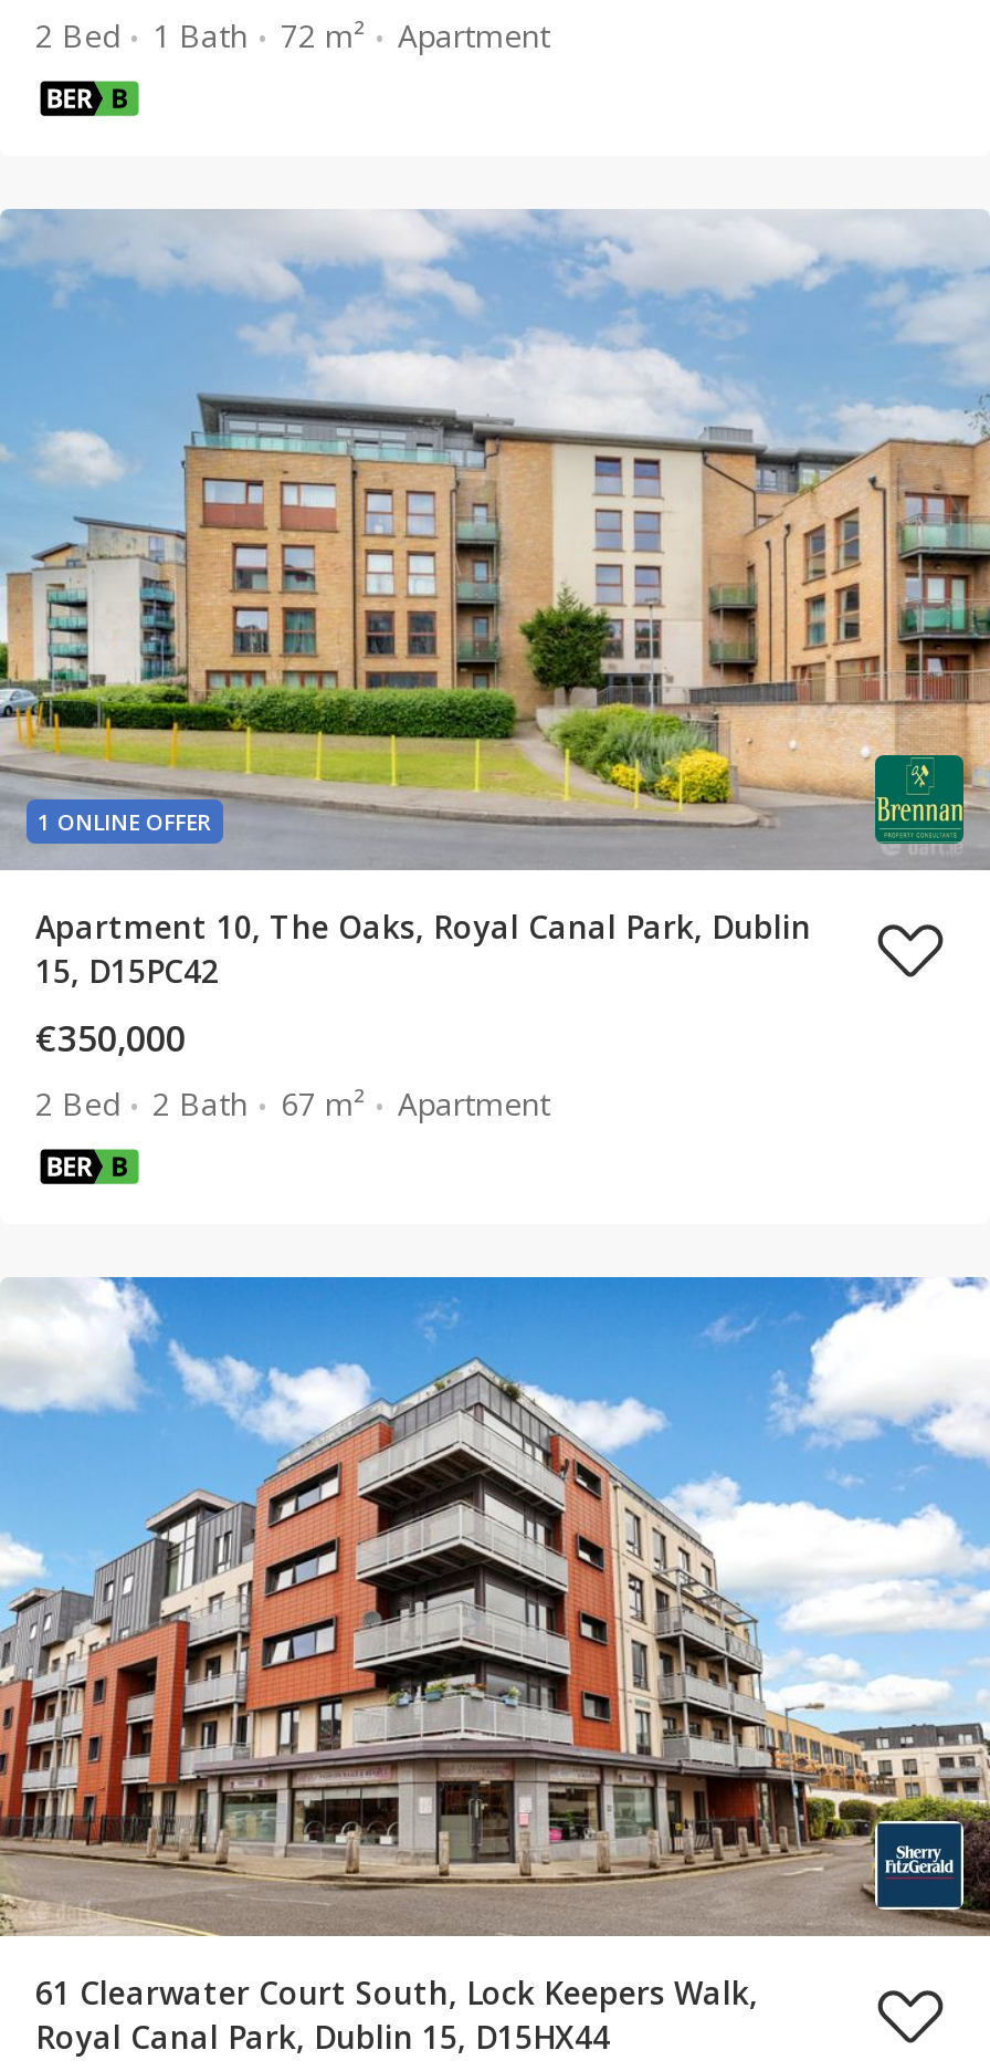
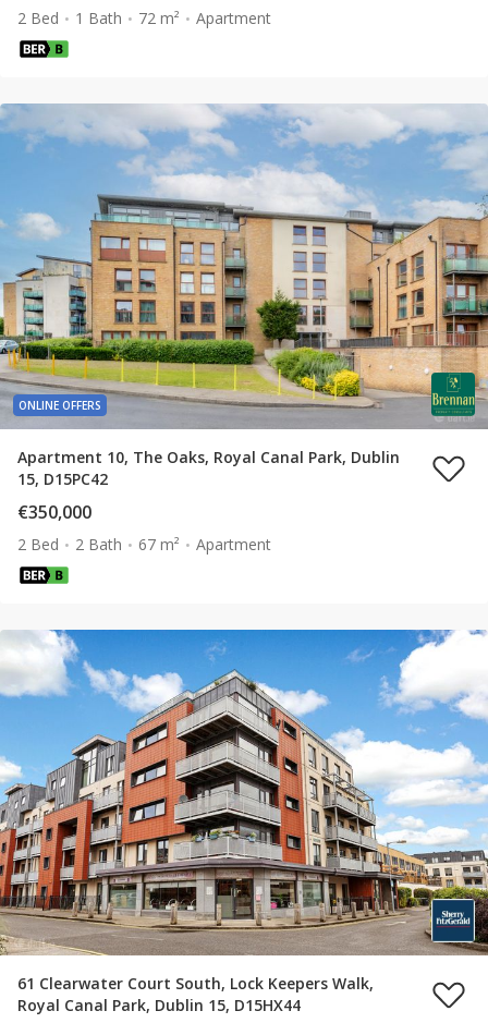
- 1 ONLINE OFFER
+ ONLINE OFFERS
